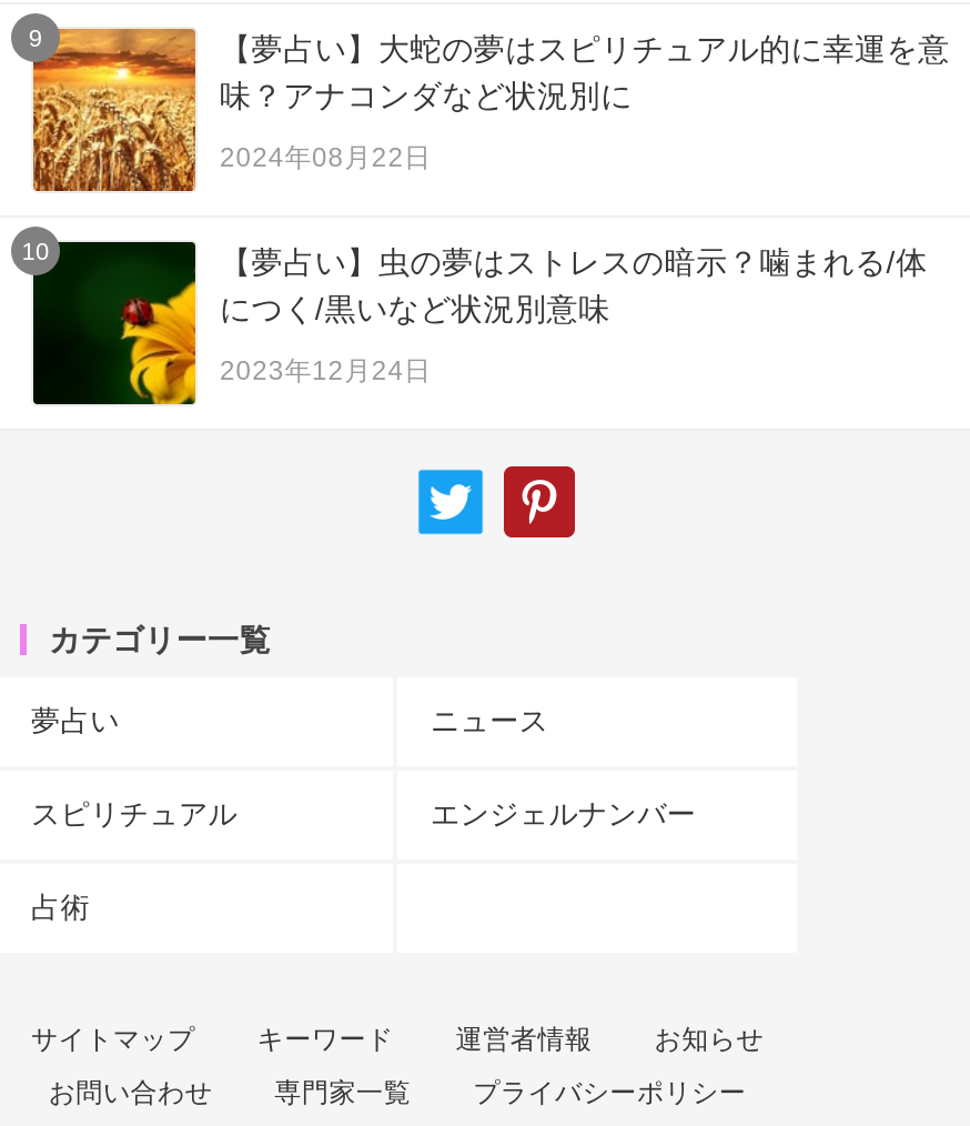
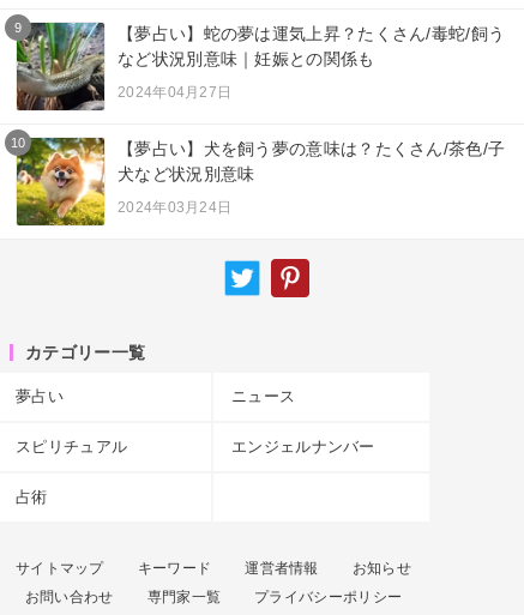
- [image]
- 【夢占い】大蛇の夢はスピリチュアル的に幸運を意
- 味？アナコンダなど状況別に
+ [image]
+ 【夢占い】蛇の夢は運気上昇？たくさん/毒蛇/飼う
+ など状況別意味｜妊娠との関係も

- 2024年08月22日
+ 2024年04月27日

- [image]
- 【夢占い】虫の夢はストレスの暗示？噛まれる/体
- につく/黒いなど状況別意味
+ [image]
+ 【夢占い】犬を飼う夢の意味は？たくさん/茶色/子
+ 犬など状況別意味

- 2023年12月24日
+ 2024年03月24日
